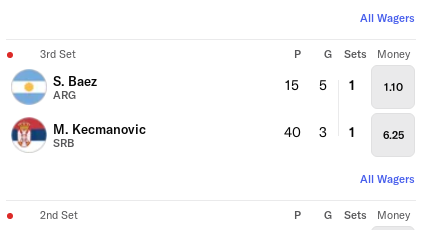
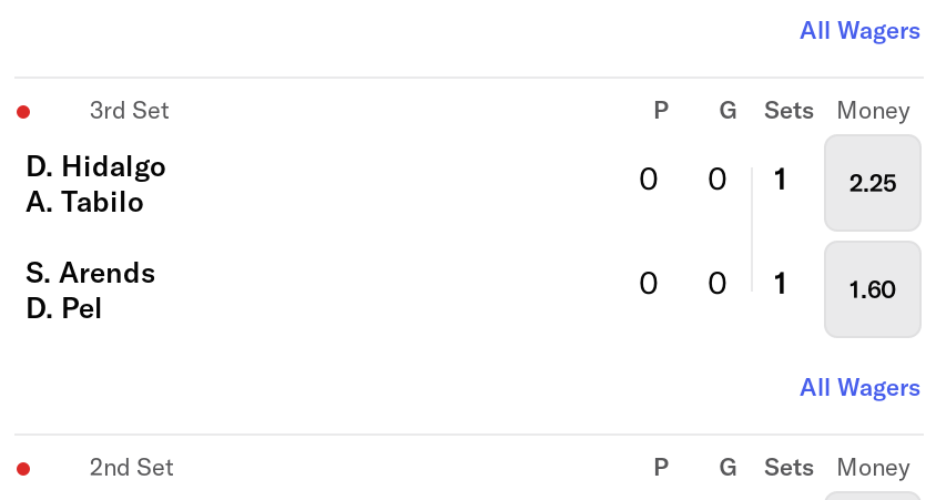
- S. Baez
- ARG
+ D. Hidalgo
+ A. Tabilo

- 15
+ 0

- 5
+ 0

- 1.10
+ 2.25

- M. Kecmanovic
- SRB
+ S. Arends
+ D. Pel

- 40
+ 0

- 3
+ 0

- 6.25
+ 1.60
